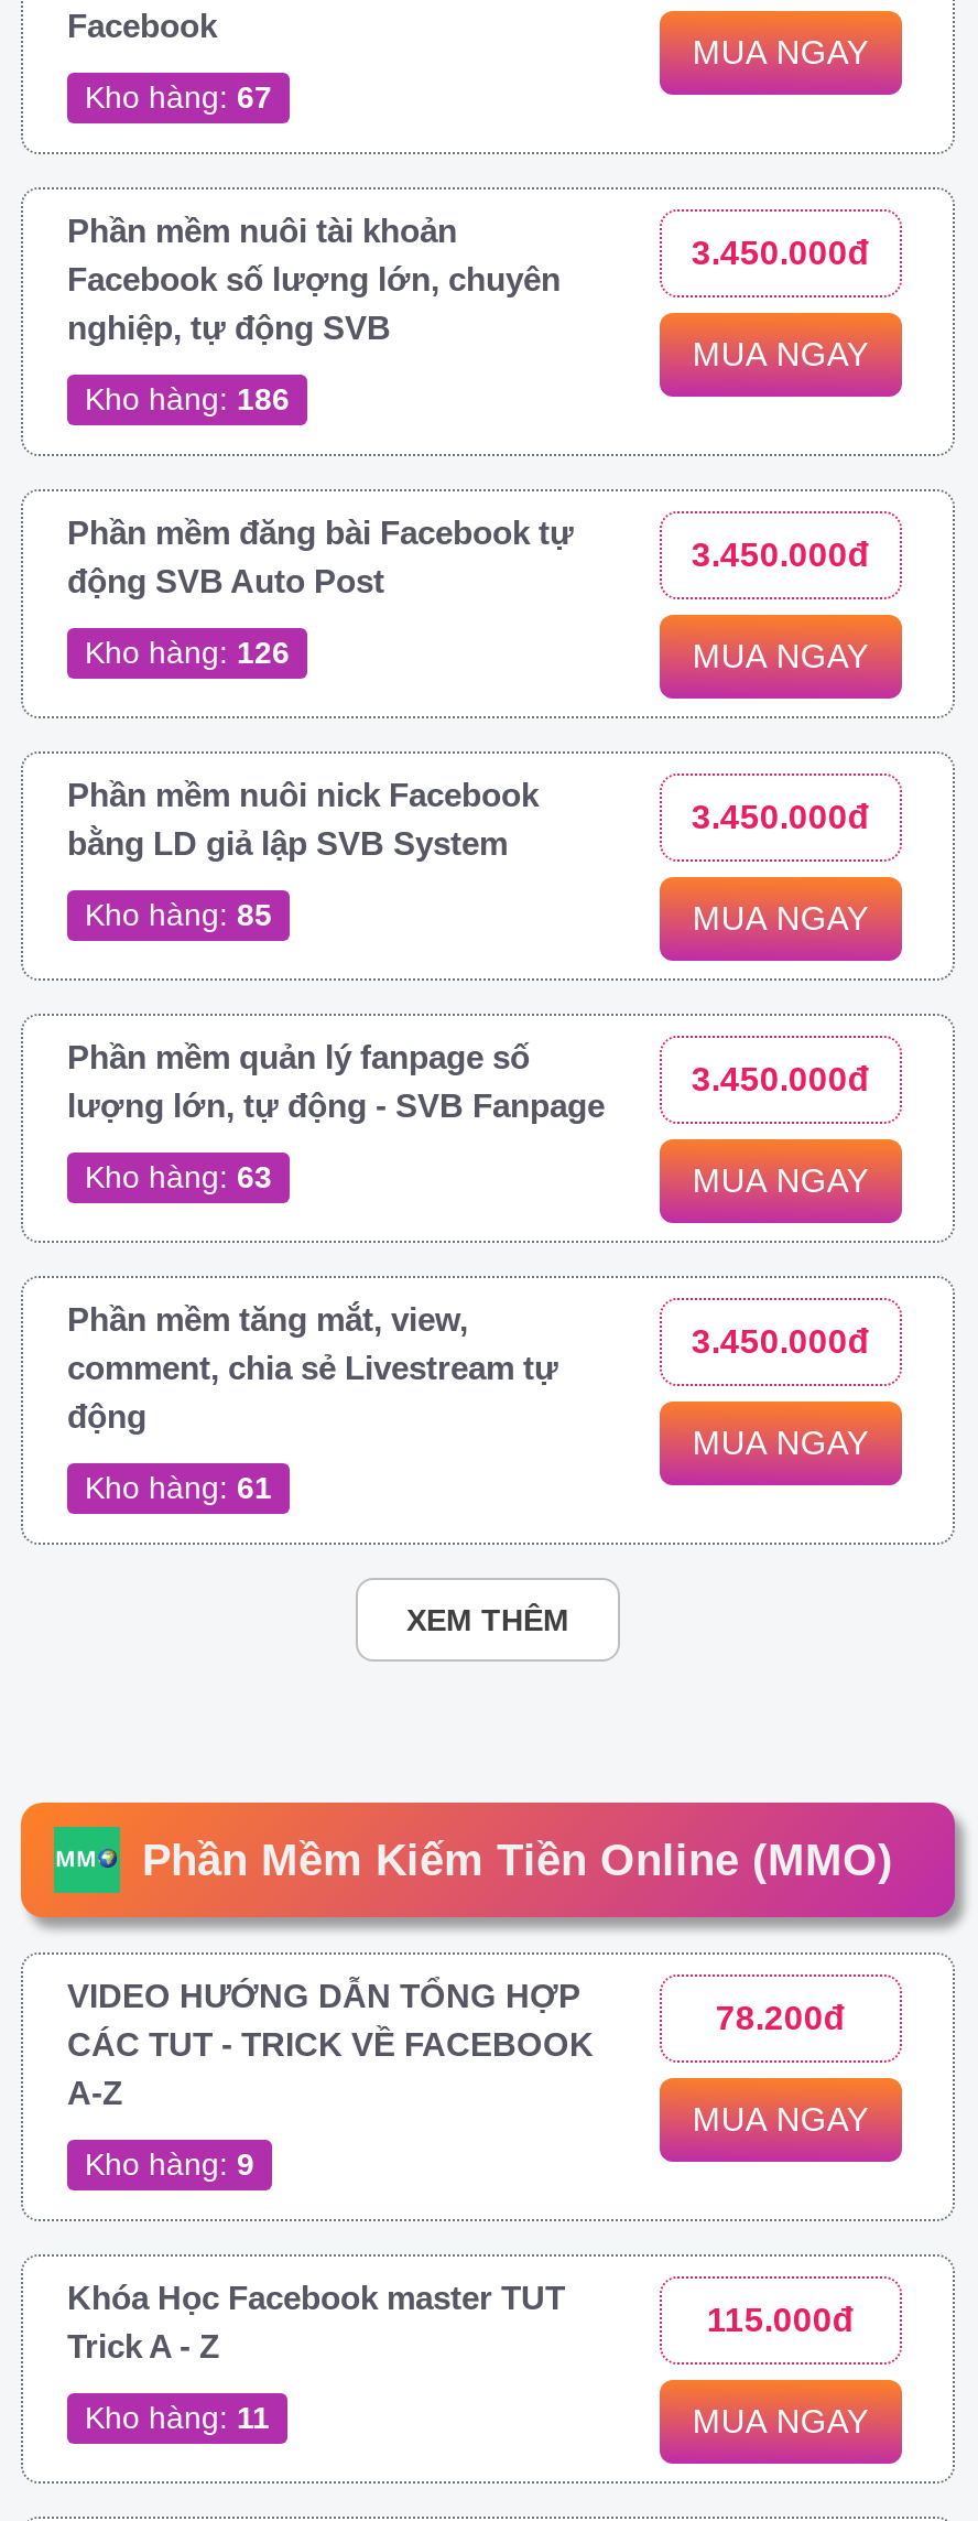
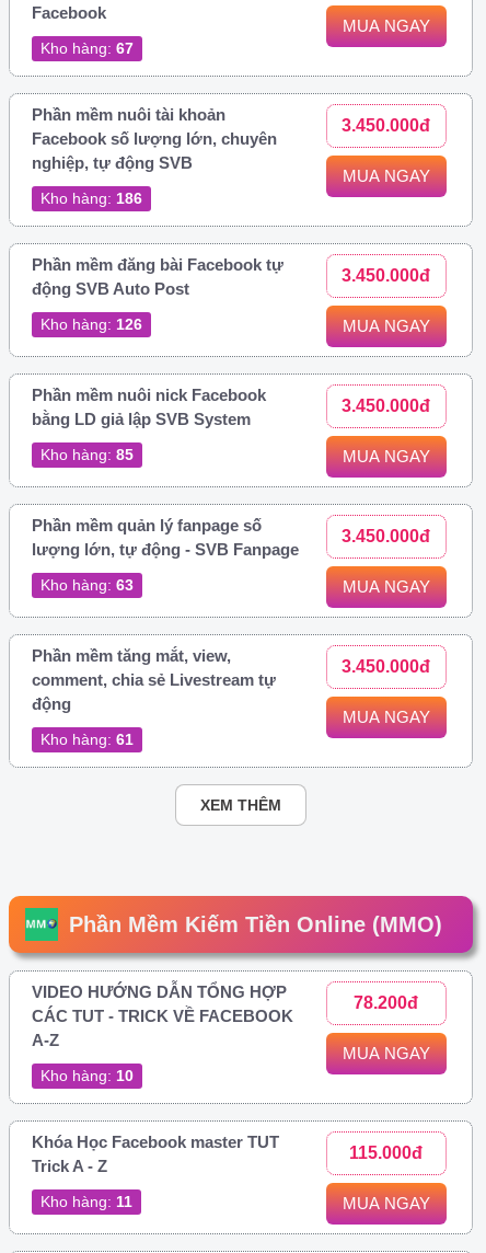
- Kho hàng: 9
+ Kho hàng: 10
